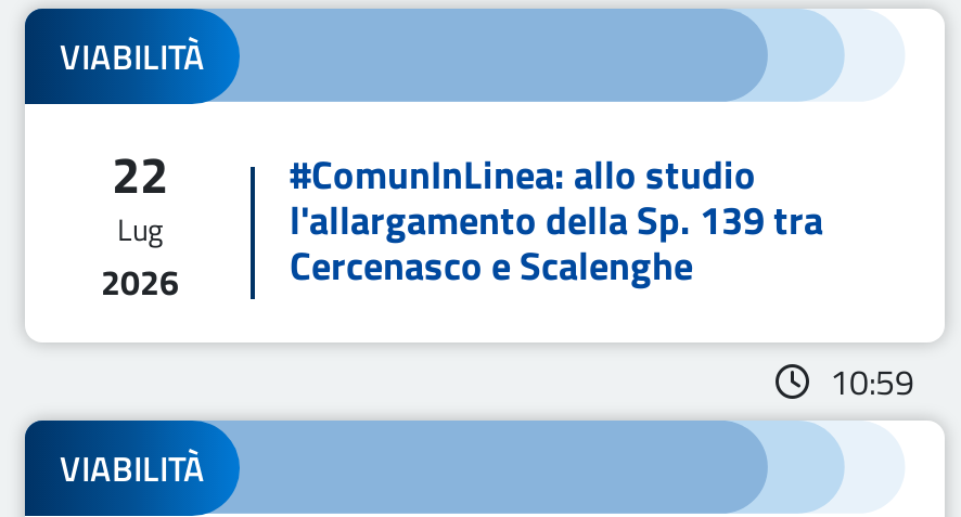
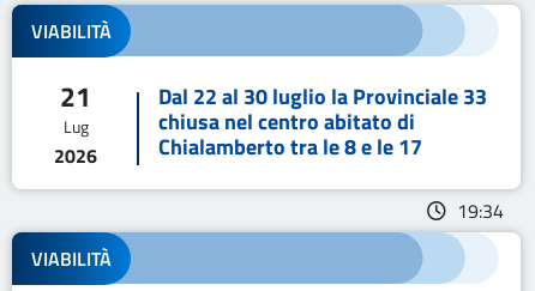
- 22
+ 21

- #ComunInLinea: allo studio
- l'allargamento della Sp. 139 tra
- Cercenasco e Scalenghe
+ Dal 22 al 30 luglio la Provinciale 33
+ chiusa nel centro abitato di
+ Chialamberto tra le 8 e le 17

- 10:59
+ 19:34
